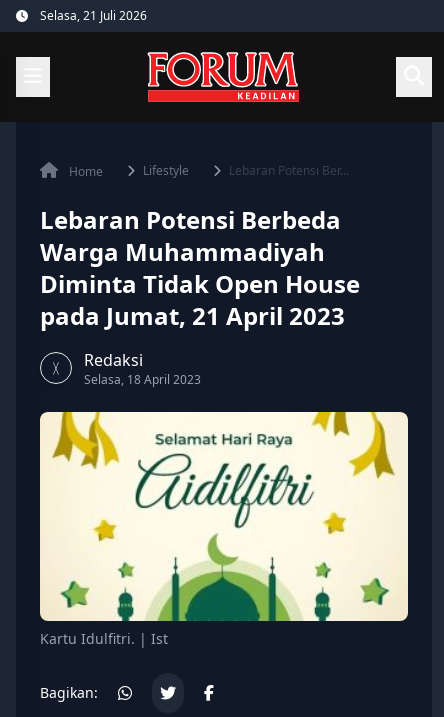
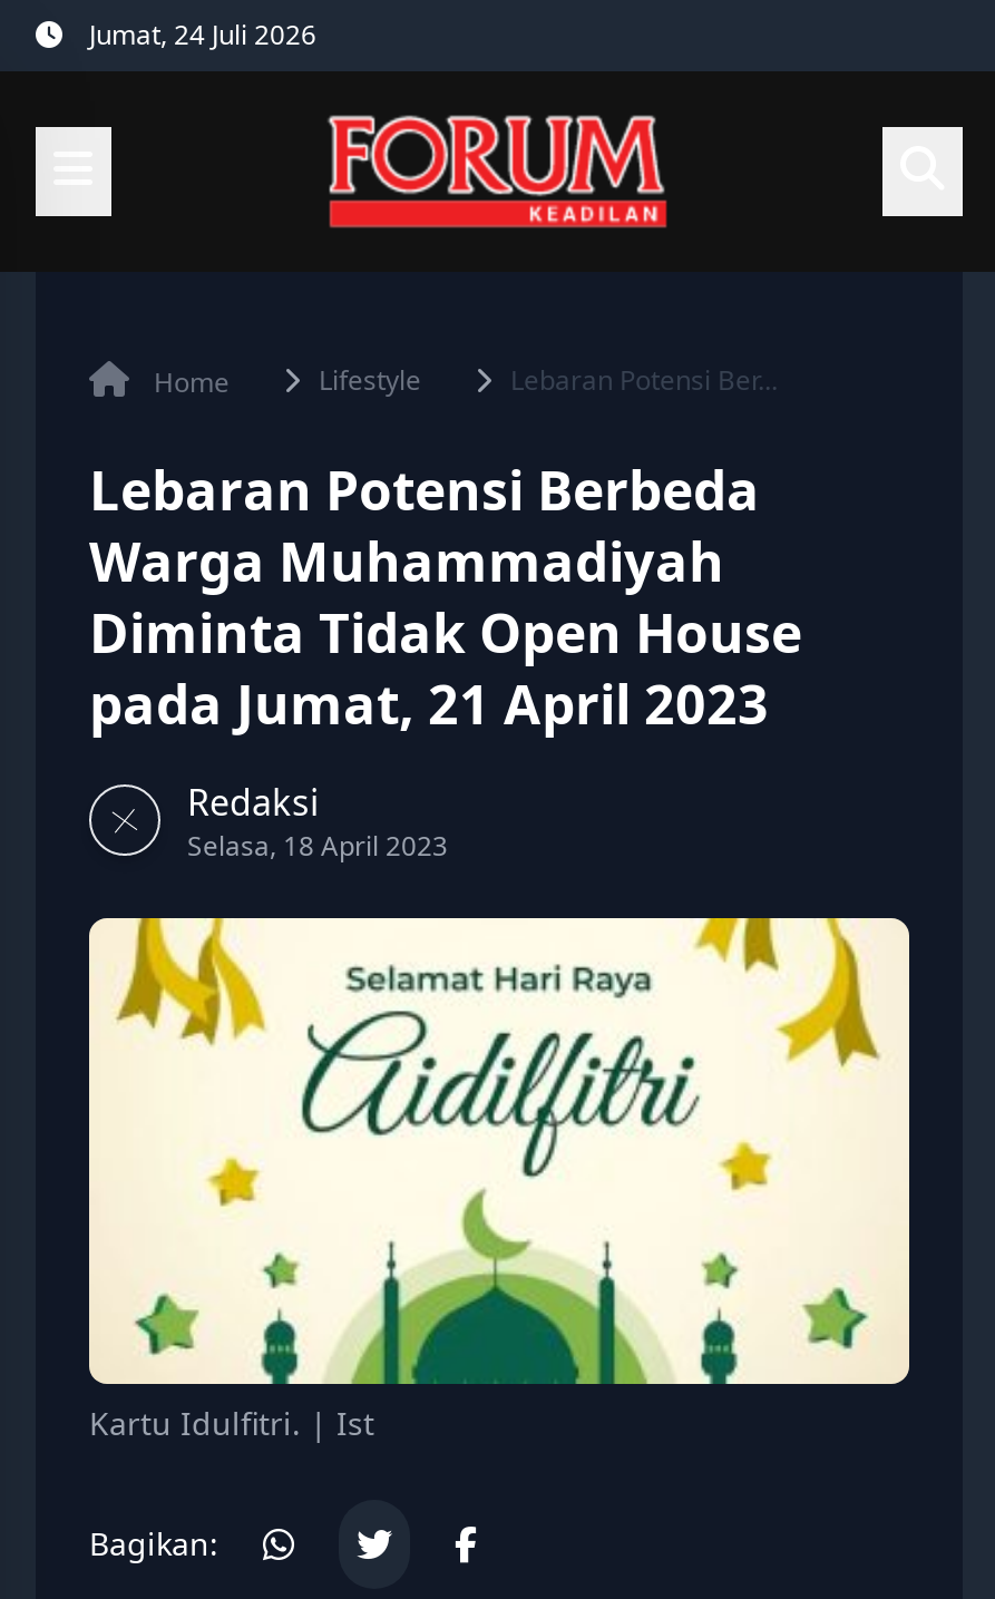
- Selasa, 21 Juli 2026
+ Jumat, 24 Juli 2026
